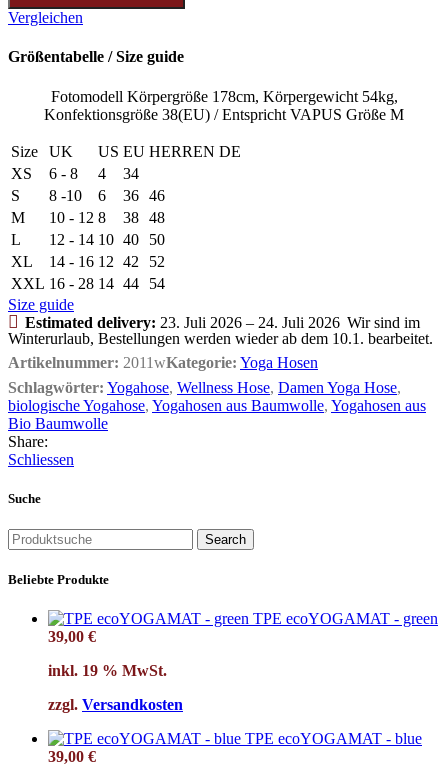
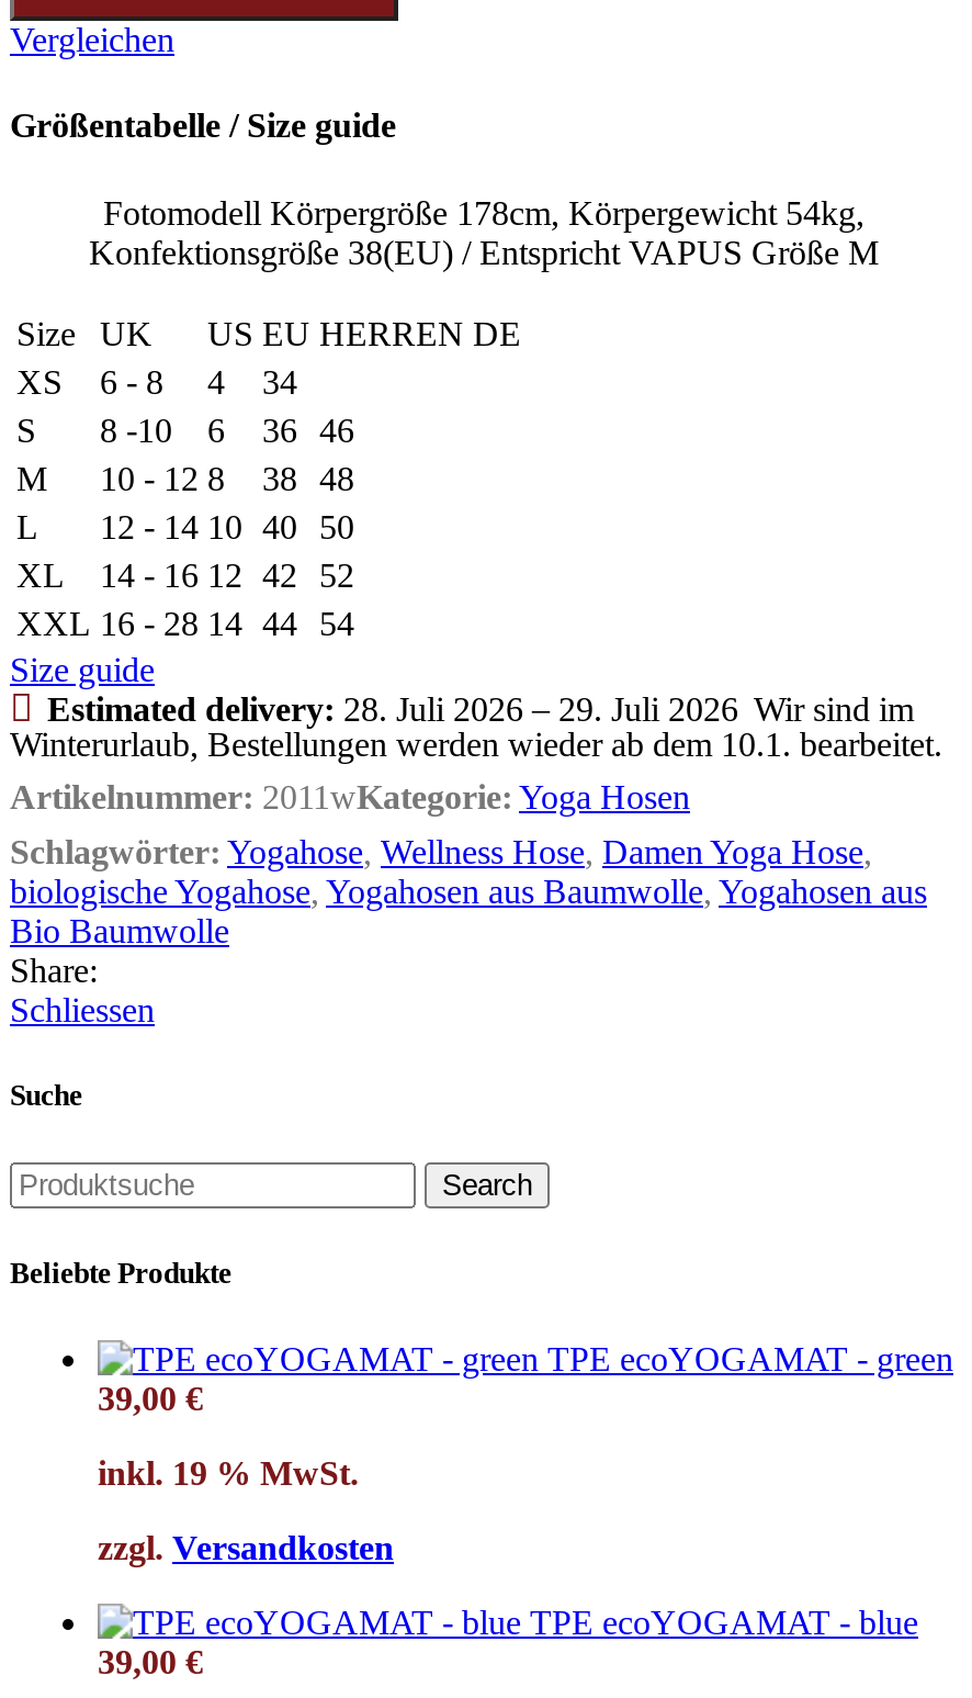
- Estimated delivery: 23. Juli 2026 – 24. Juli 2026 Wir sind im
+ Estimated delivery: 28. Juli 2026 – 29. Juli 2026 Wir sind im
